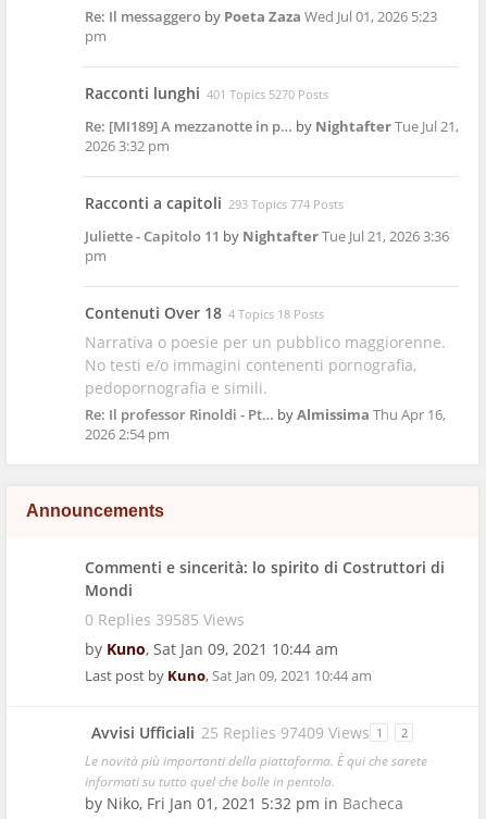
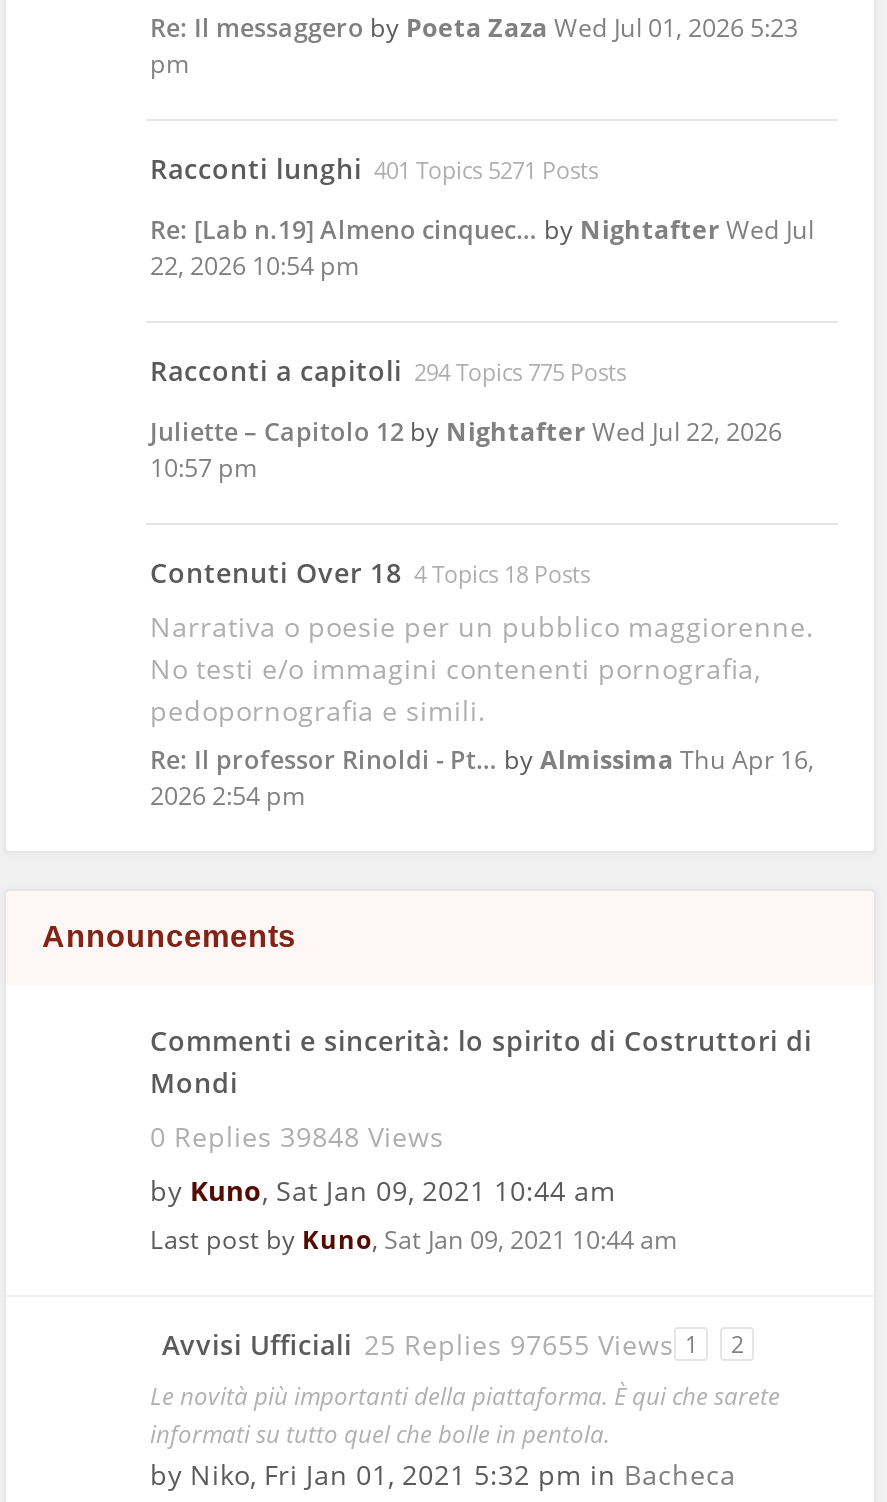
- Racconti lunghi 401 Topics 5270 Posts
+ Racconti lunghi 401 Topics 5271 Posts

- Re: [MI189] A mezzanotte in p… by Nightafter Tue Jul 21,
- 2026 3:32 pm
+ Re: [Lab n.19] Almeno cinquec… by Nightafter Wed Jul
+ 22, 2026 10:54 pm

- Racconti a capitoli 293 Topics 774 Posts
+ Racconti a capitoli 294 Topics 775 Posts

- Juliette - Capitolo 11 by Nightafter Tue Jul 21, 2026 3:36
- pm
+ Juliette – Capitolo 12 by Nightafter Wed Jul 22, 2026
+ 10:57 pm

- 0 Replies 39585 Views
+ 0 Replies 39848 Views

- Avvisi Ufficiali 25 Replies 97409 Views 1
+ Avvisi Ufficiali 25 Replies 97655 Views 1
